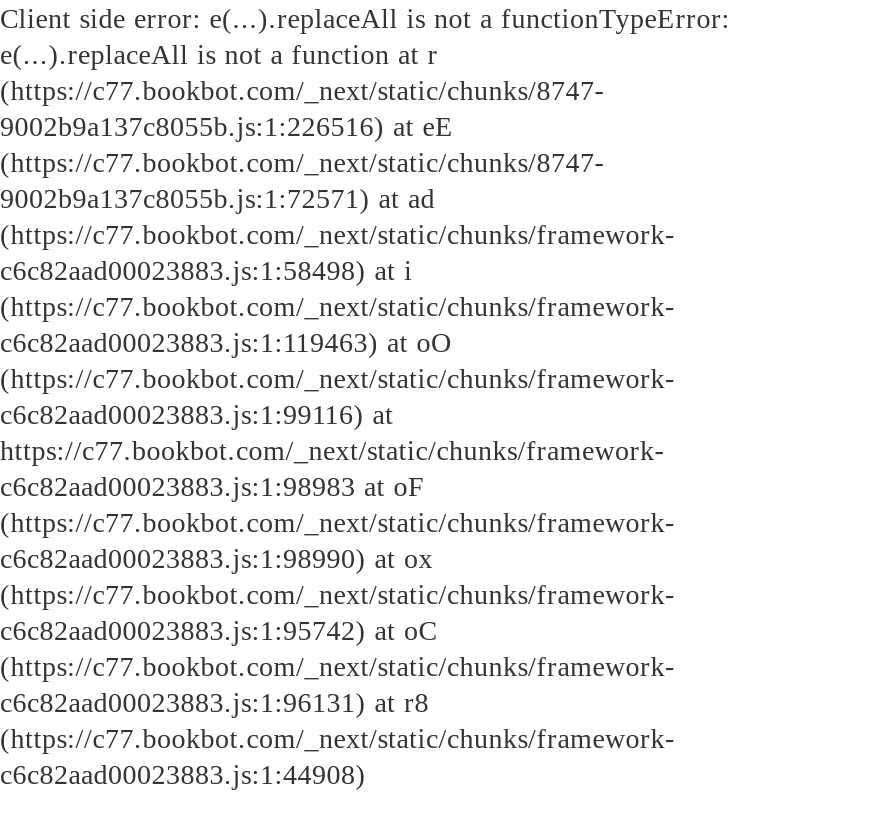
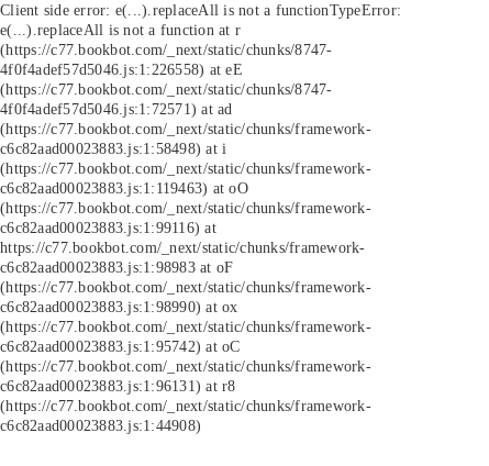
- 9002b9a137c8055b.js:1:226516) at eE
+ 4f0f4adef57d5046.js:1:226558) at eE

- 9002b9a137c8055b.js:1:72571) at ad
+ 4f0f4adef57d5046.js:1:72571) at ad
